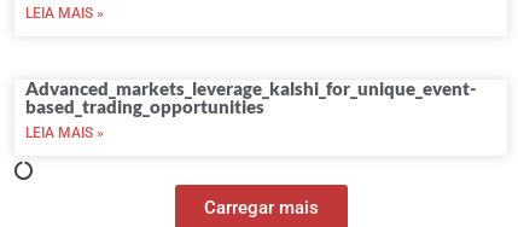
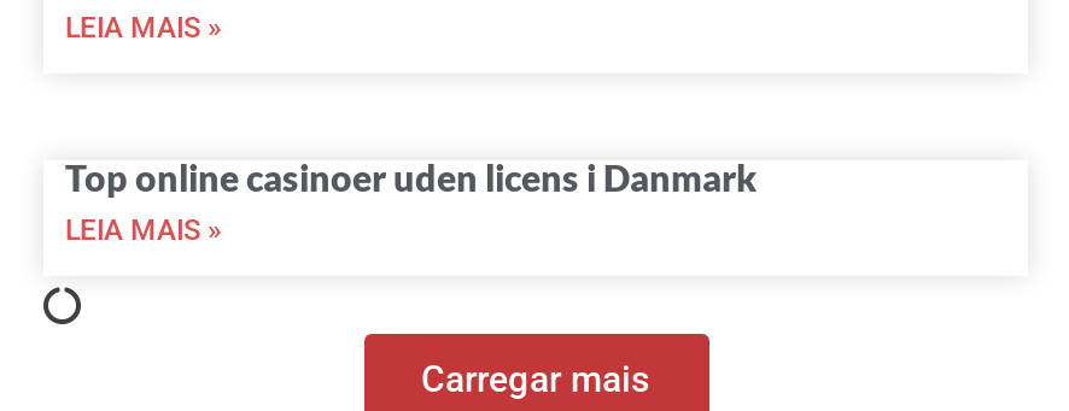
- Advanced_markets_leverage_kalshi_for_unique_event-
- based_trading_opportunities
+ Top online casinoer uden licens i Danmark
